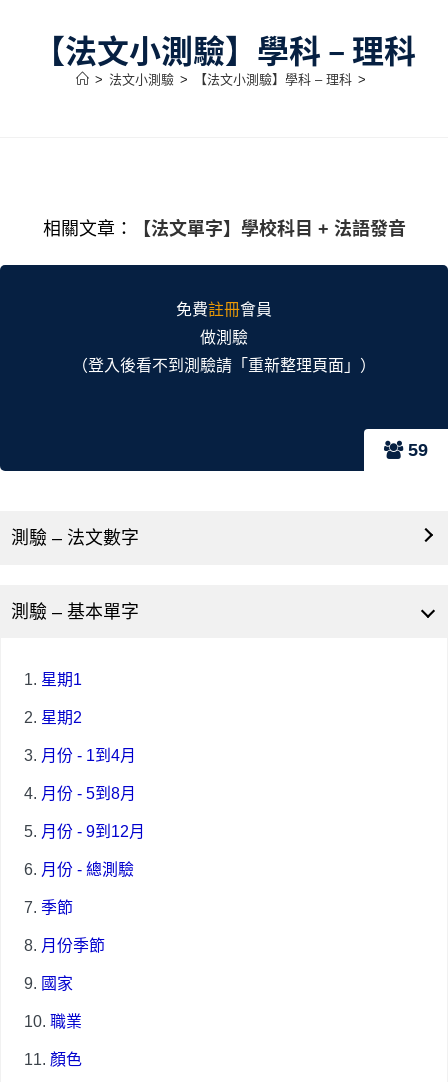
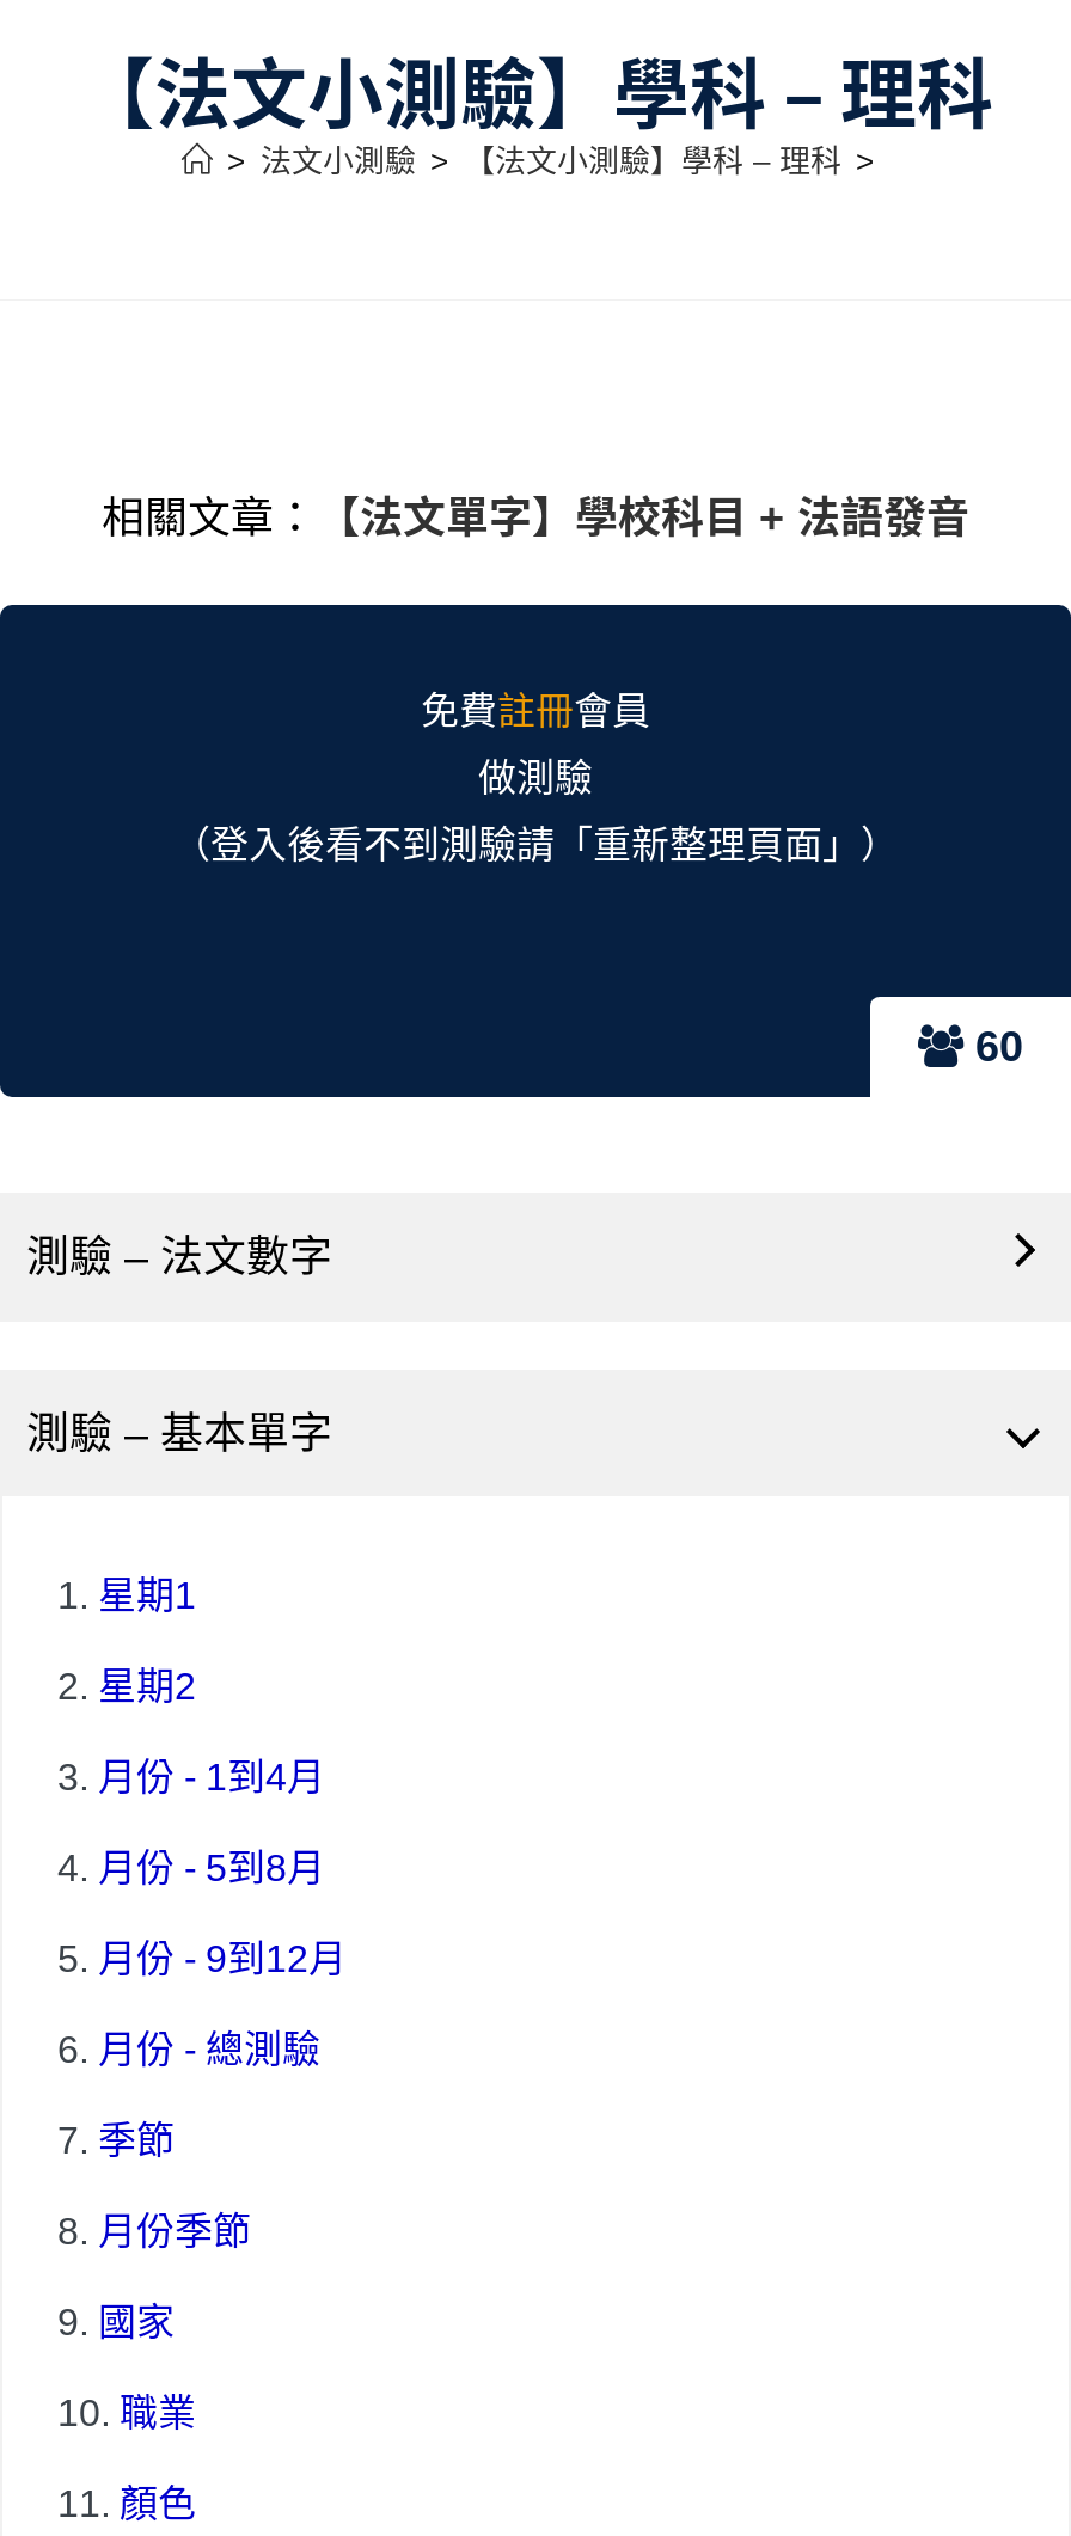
- 59
+ 60
